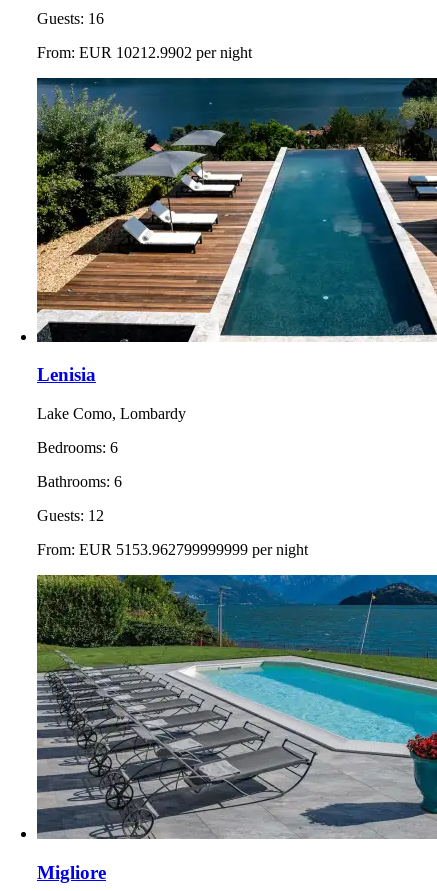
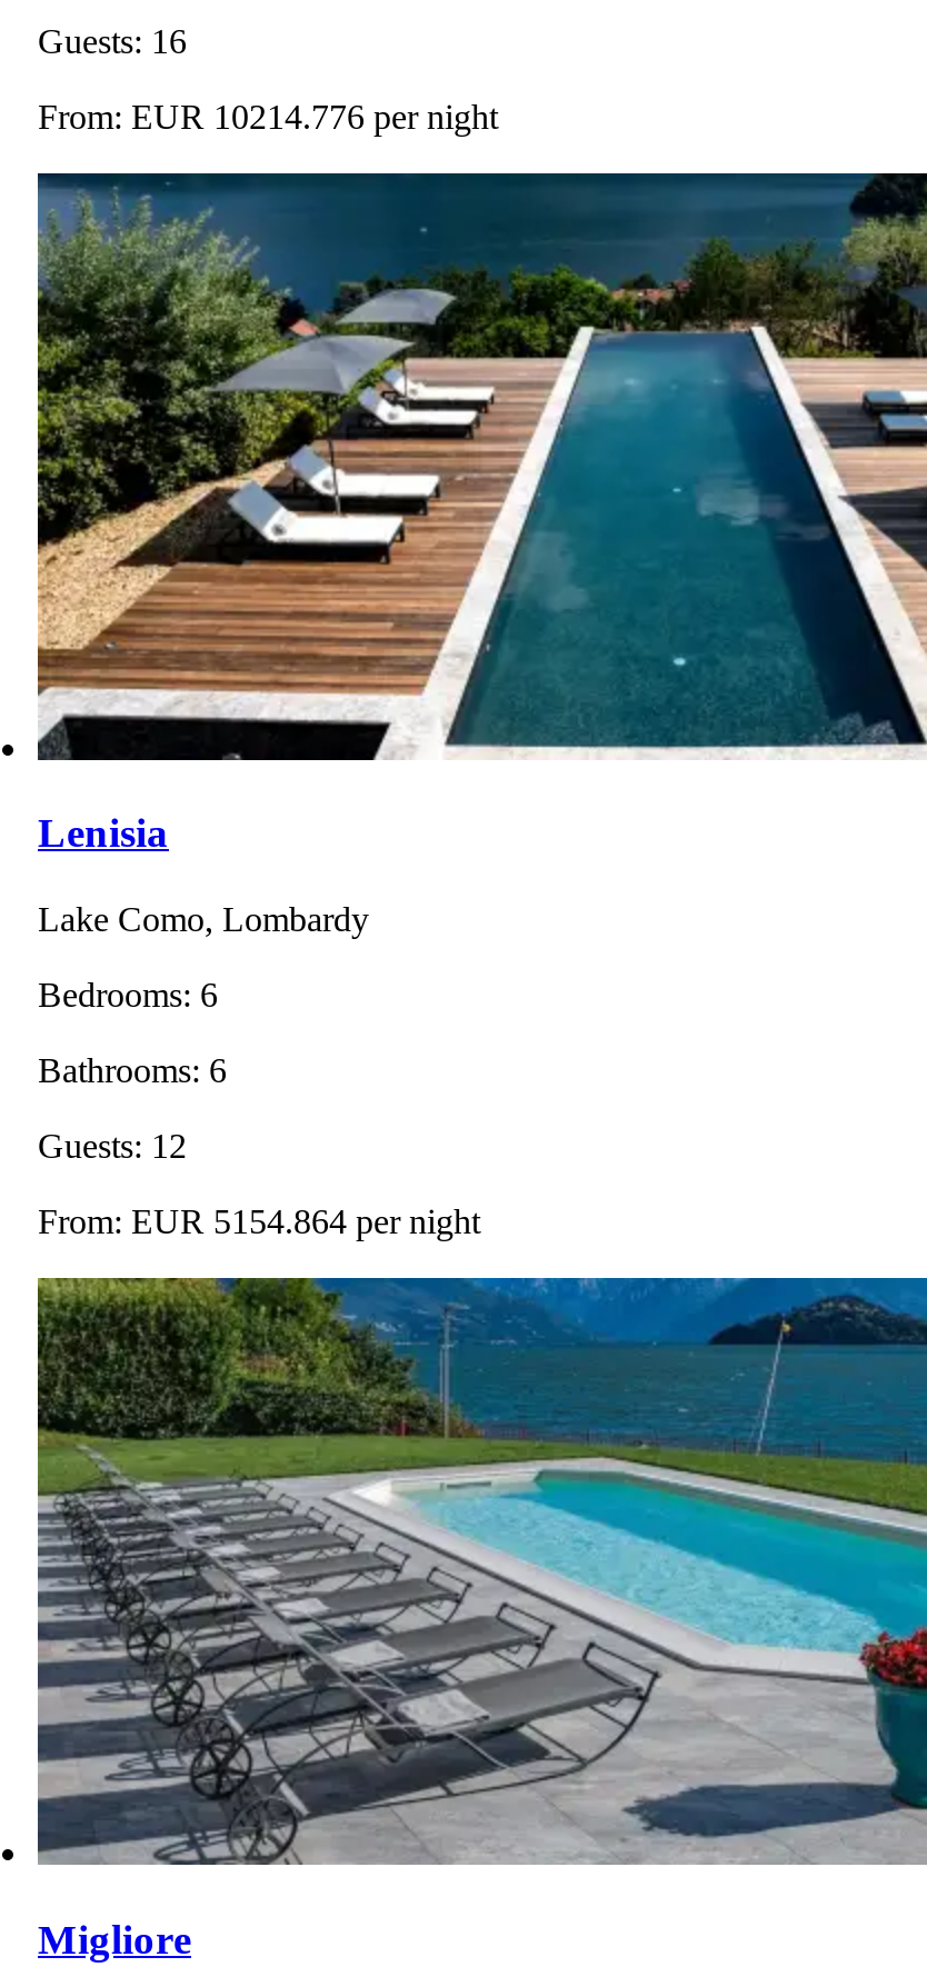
- From: EUR 10212.9902 per night
+ From: EUR 10214.776 per night

- From: EUR 5153.962799999999 per night
+ From: EUR 5154.864 per night
